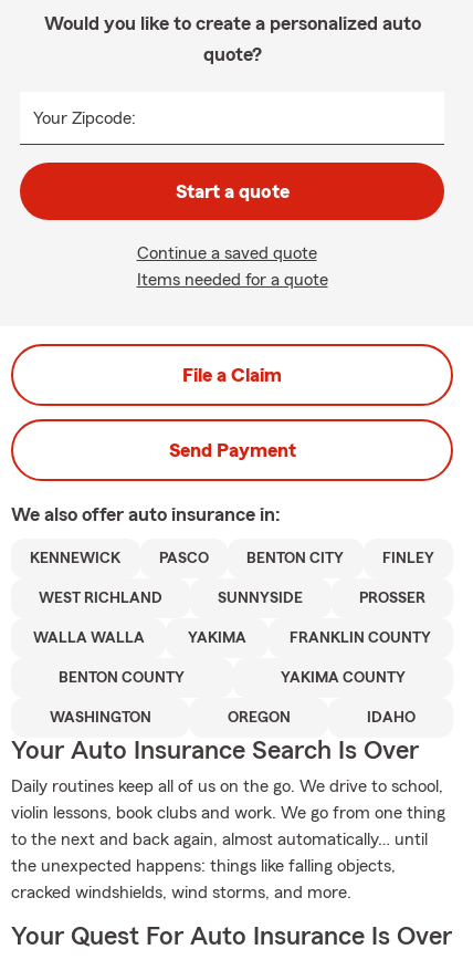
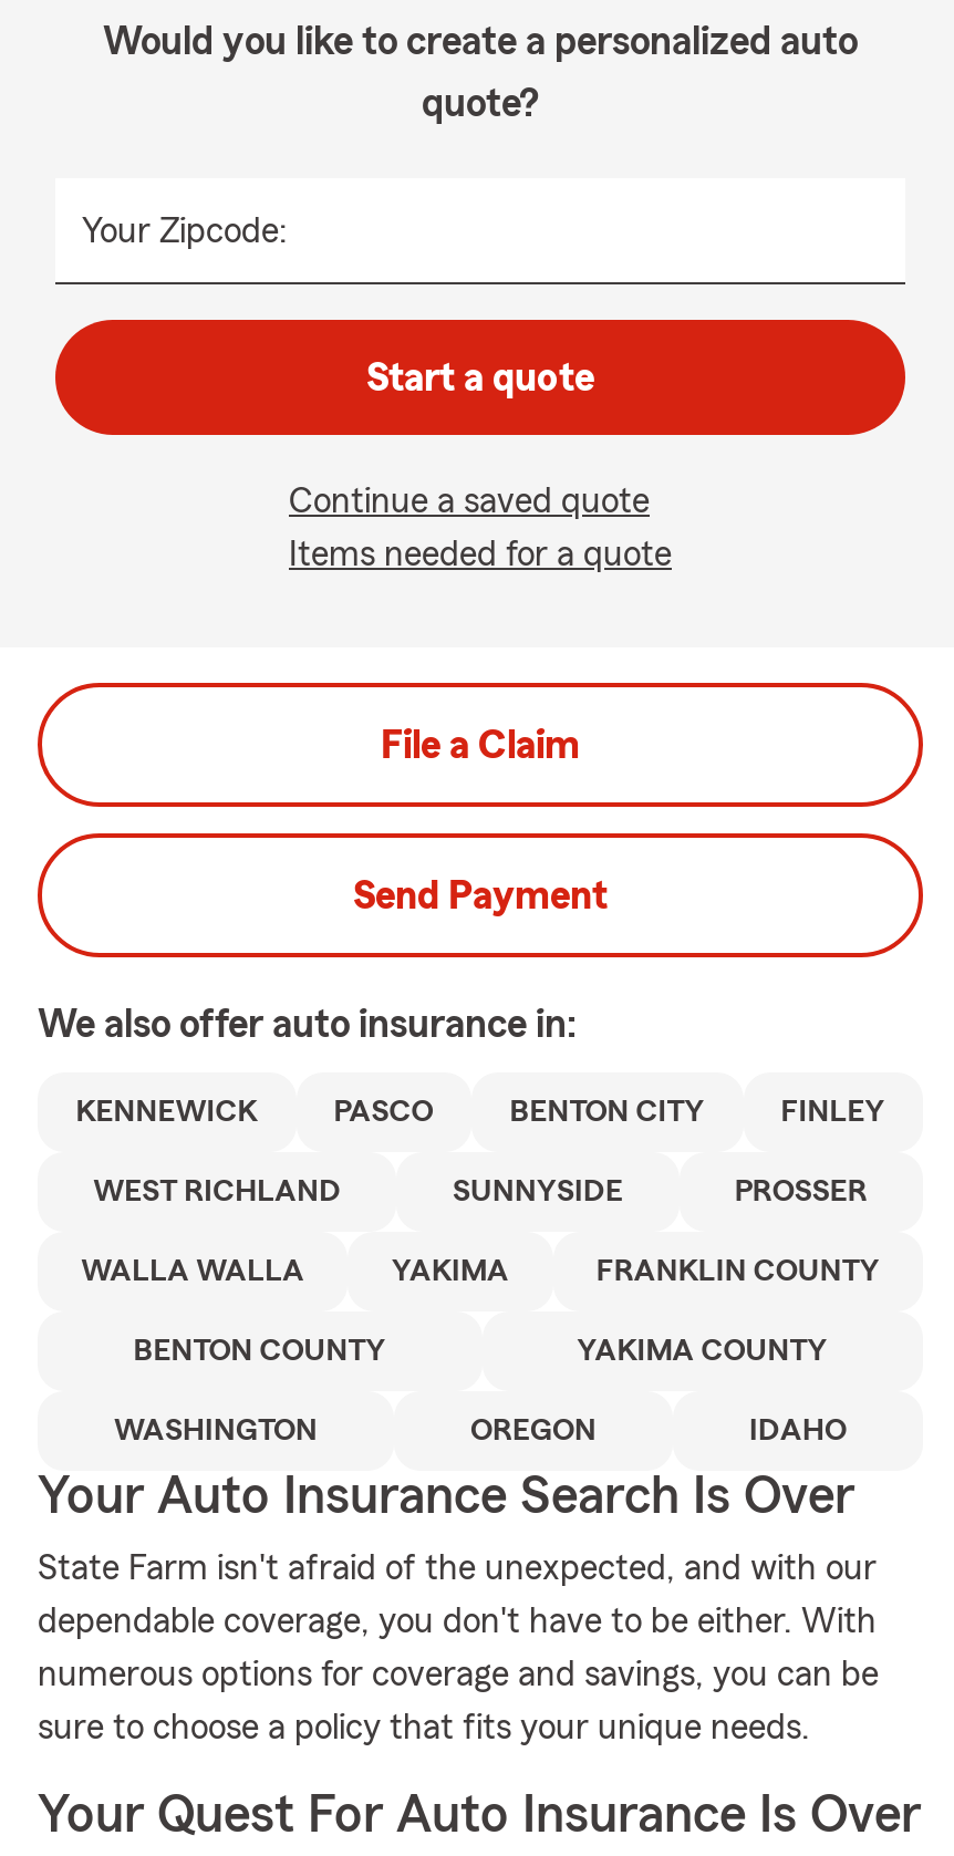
- Daily routines keep all of us on the go. We drive to school,
- violin lessons, book clubs and work. We go from one thing
- to the next and back again, almost automatically… until
- the unexpected happens: things like falling objects,
- cracked windshields, wind storms, and more.
+ State Farm isn't afraid of the unexpected, and with our
+ dependable coverage, you don't have to be either. With
+ numerous options for coverage and savings, you can be
+ sure to choose a policy that fits your unique needs.
